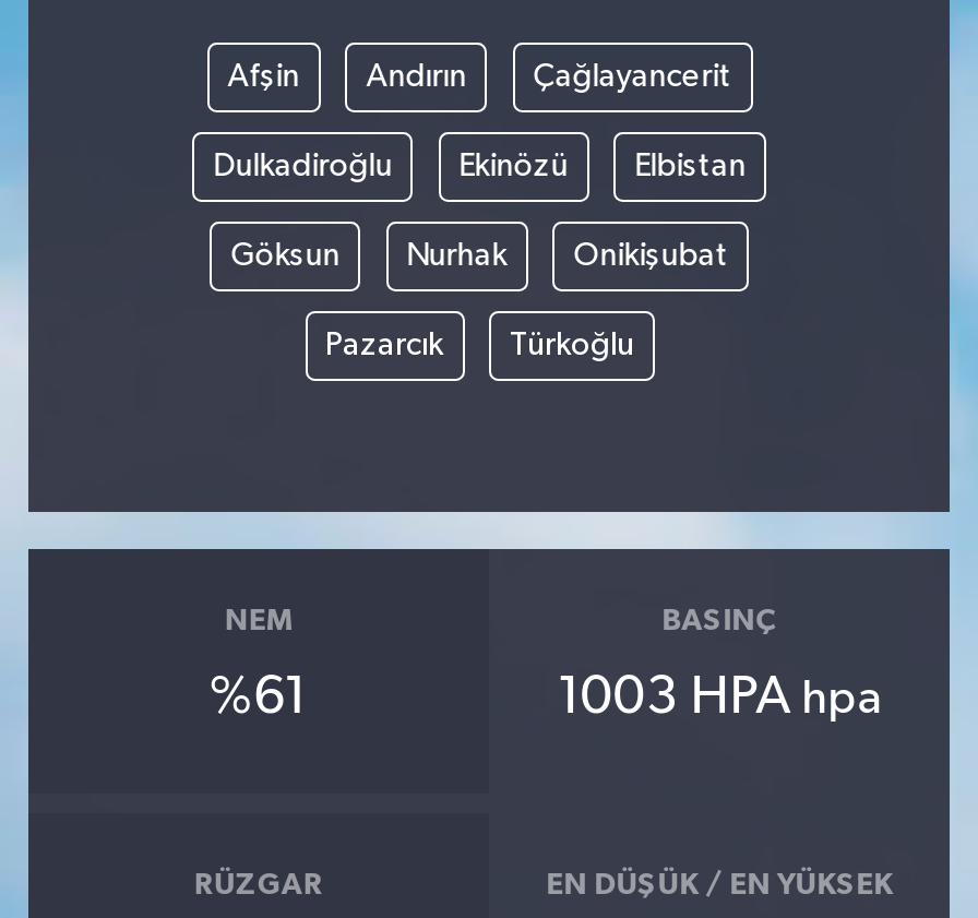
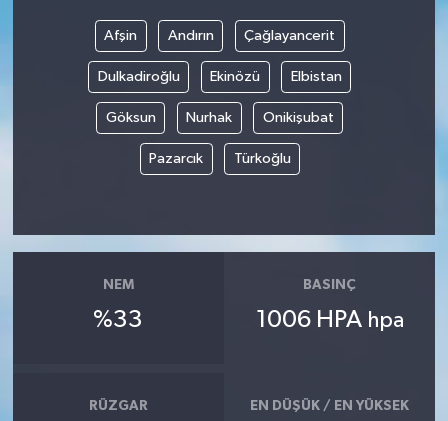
- %61
+ %33

- 1003 HPA hpa
+ 1006 HPA hpa
